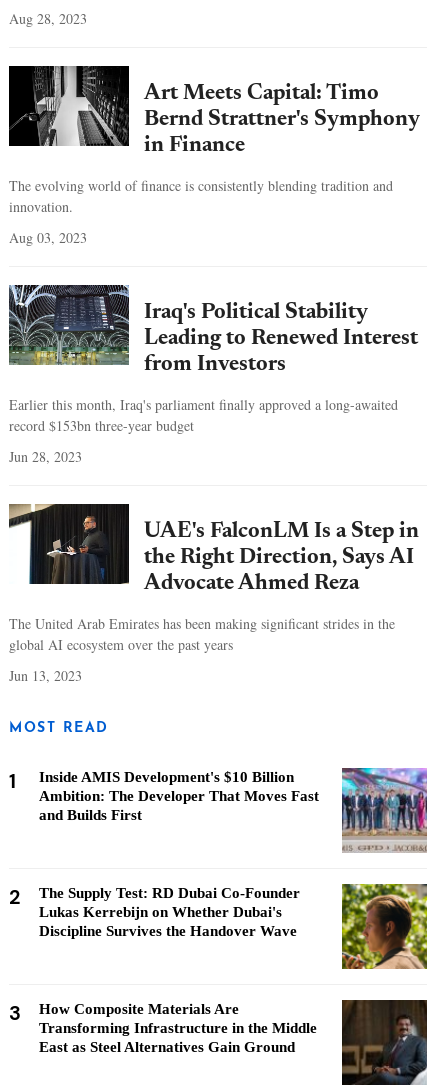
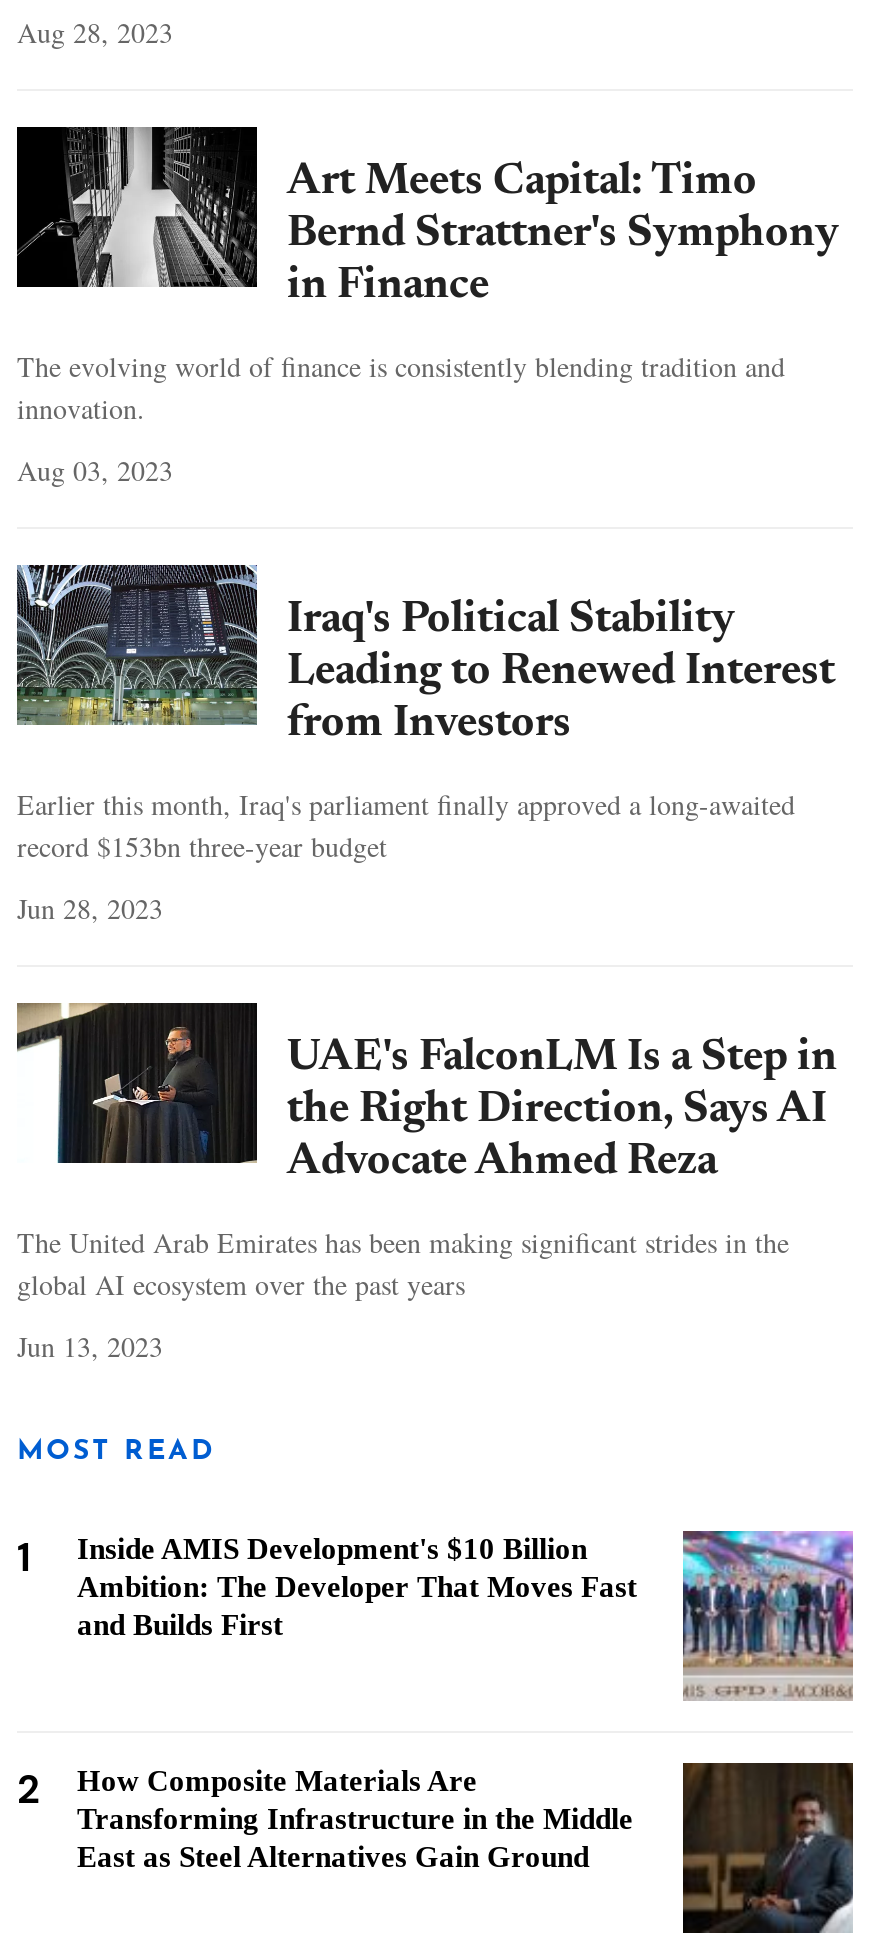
- The Supply Test: RD Dubai Co-Founder
- Lukas Kerrebijn on Whether Dubai's
- Discipline Survives the Handover Wave
- 3

- [image]
